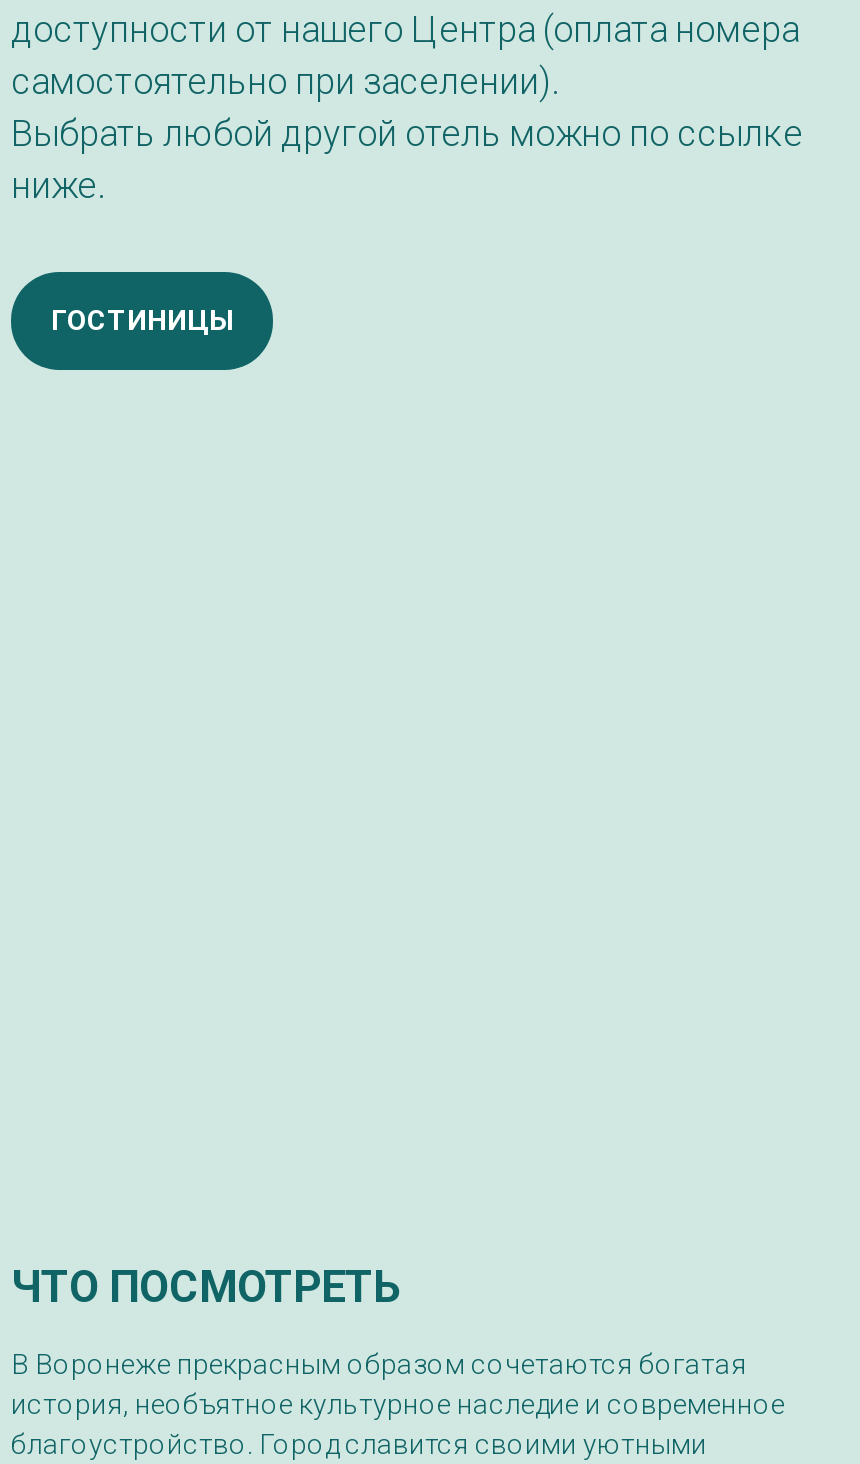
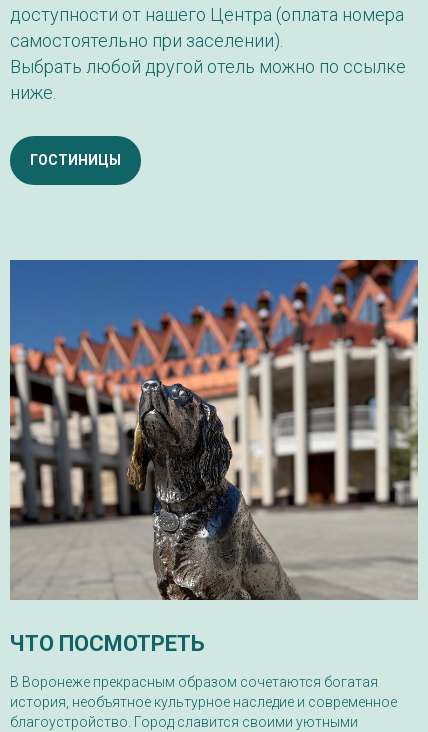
+ [image]
